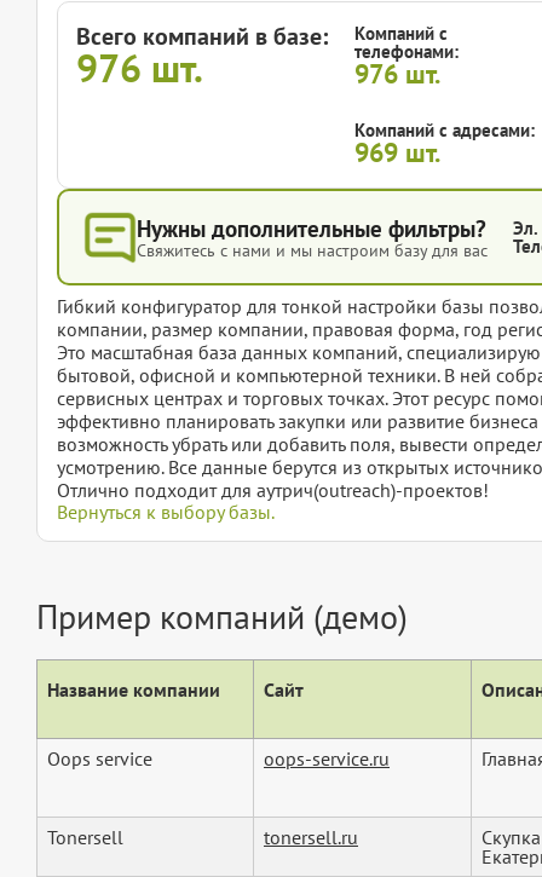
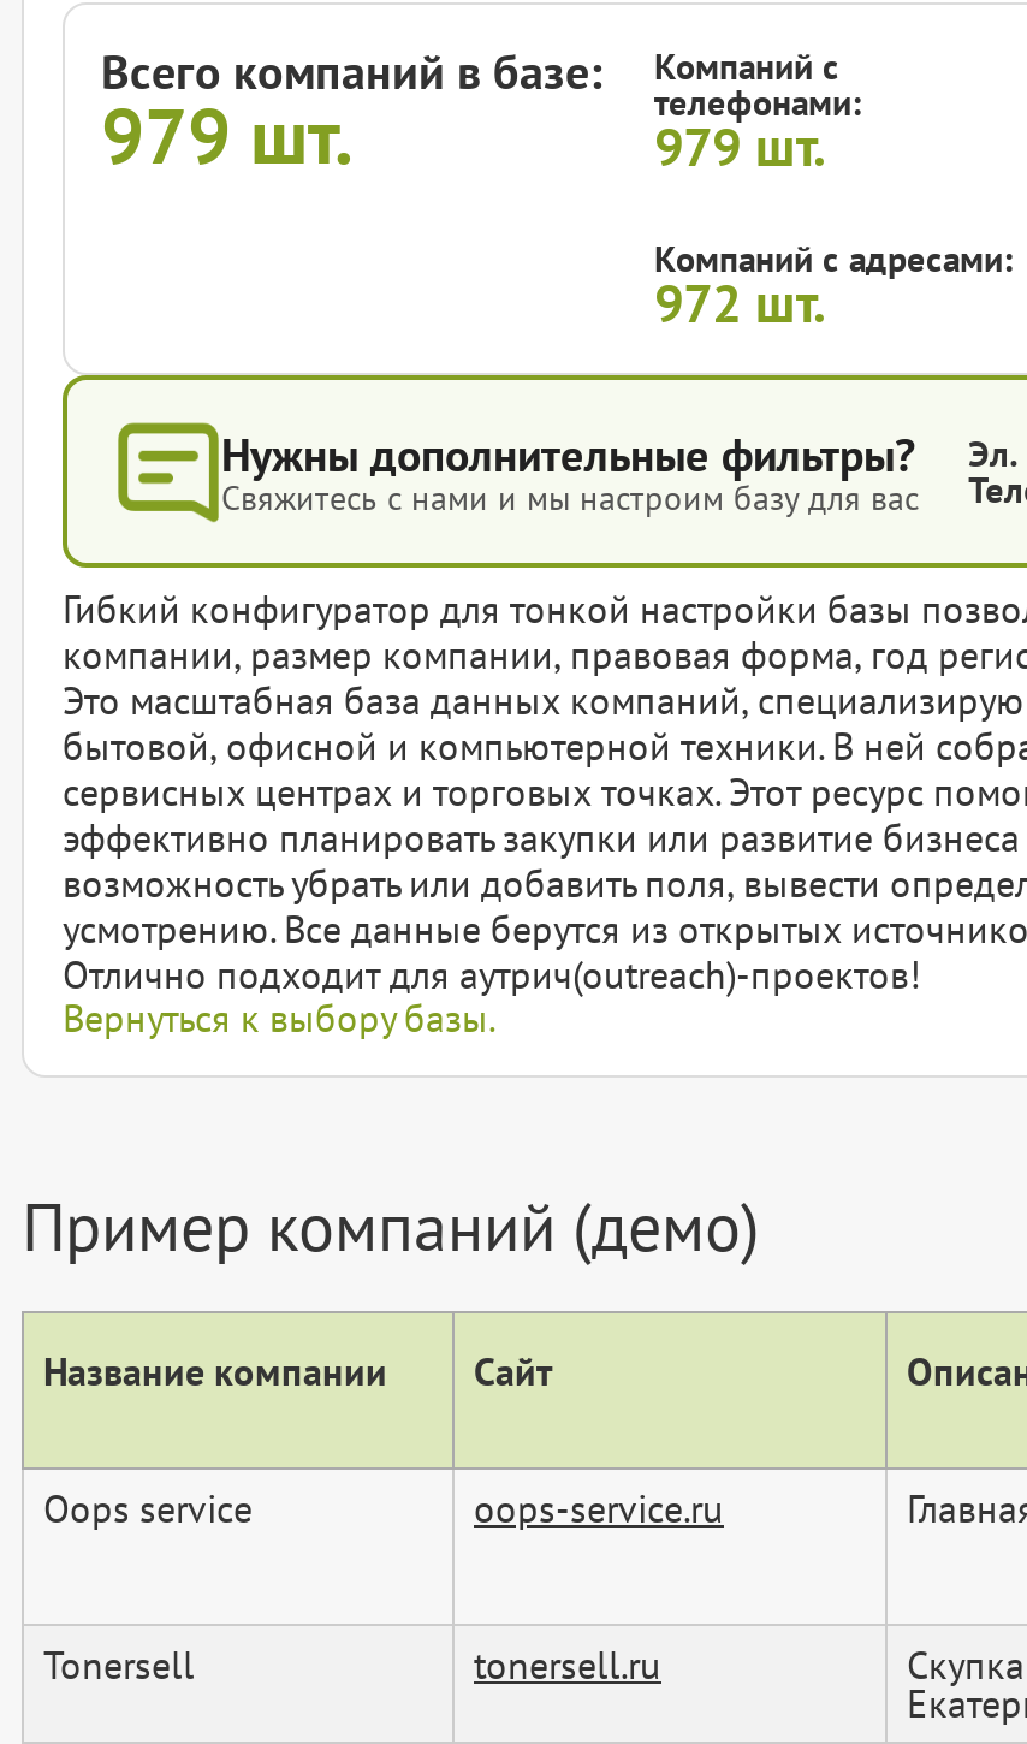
- 976шт.
+ 979шт.

- 976шт.
+ 979шт.

- 969шт.
+ 972шт.
